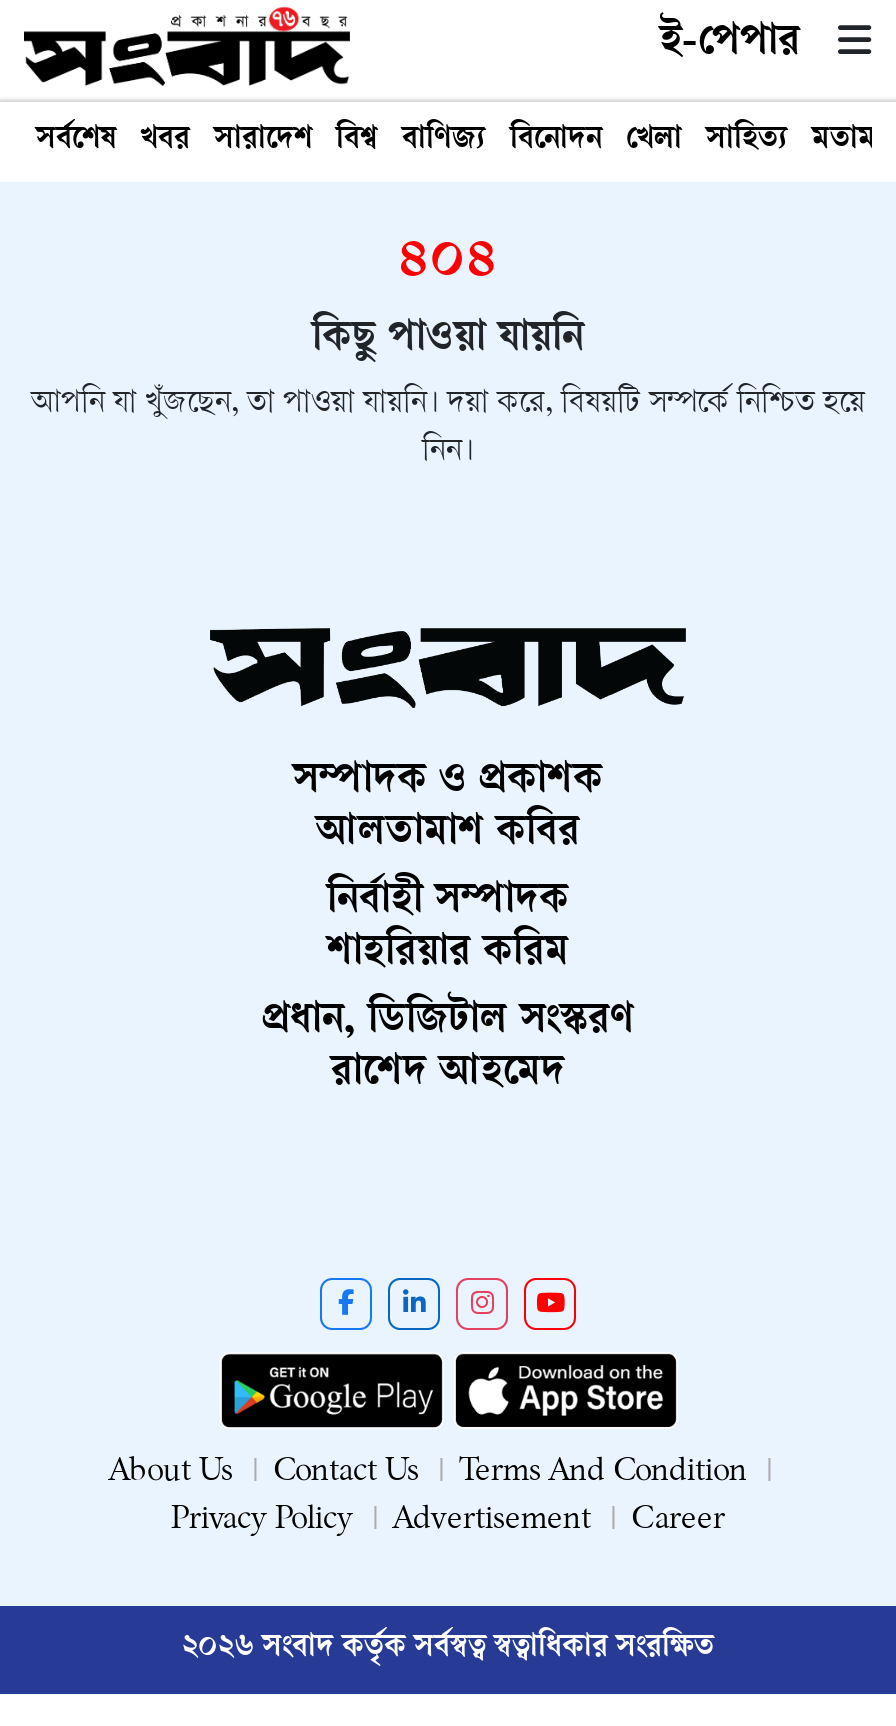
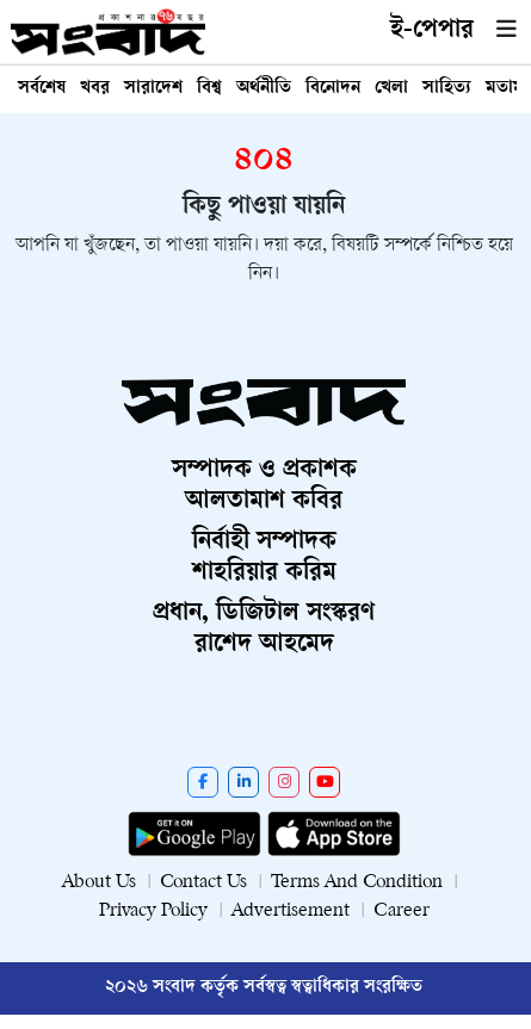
- বাণিজ্য
+ অর্থনীতি
